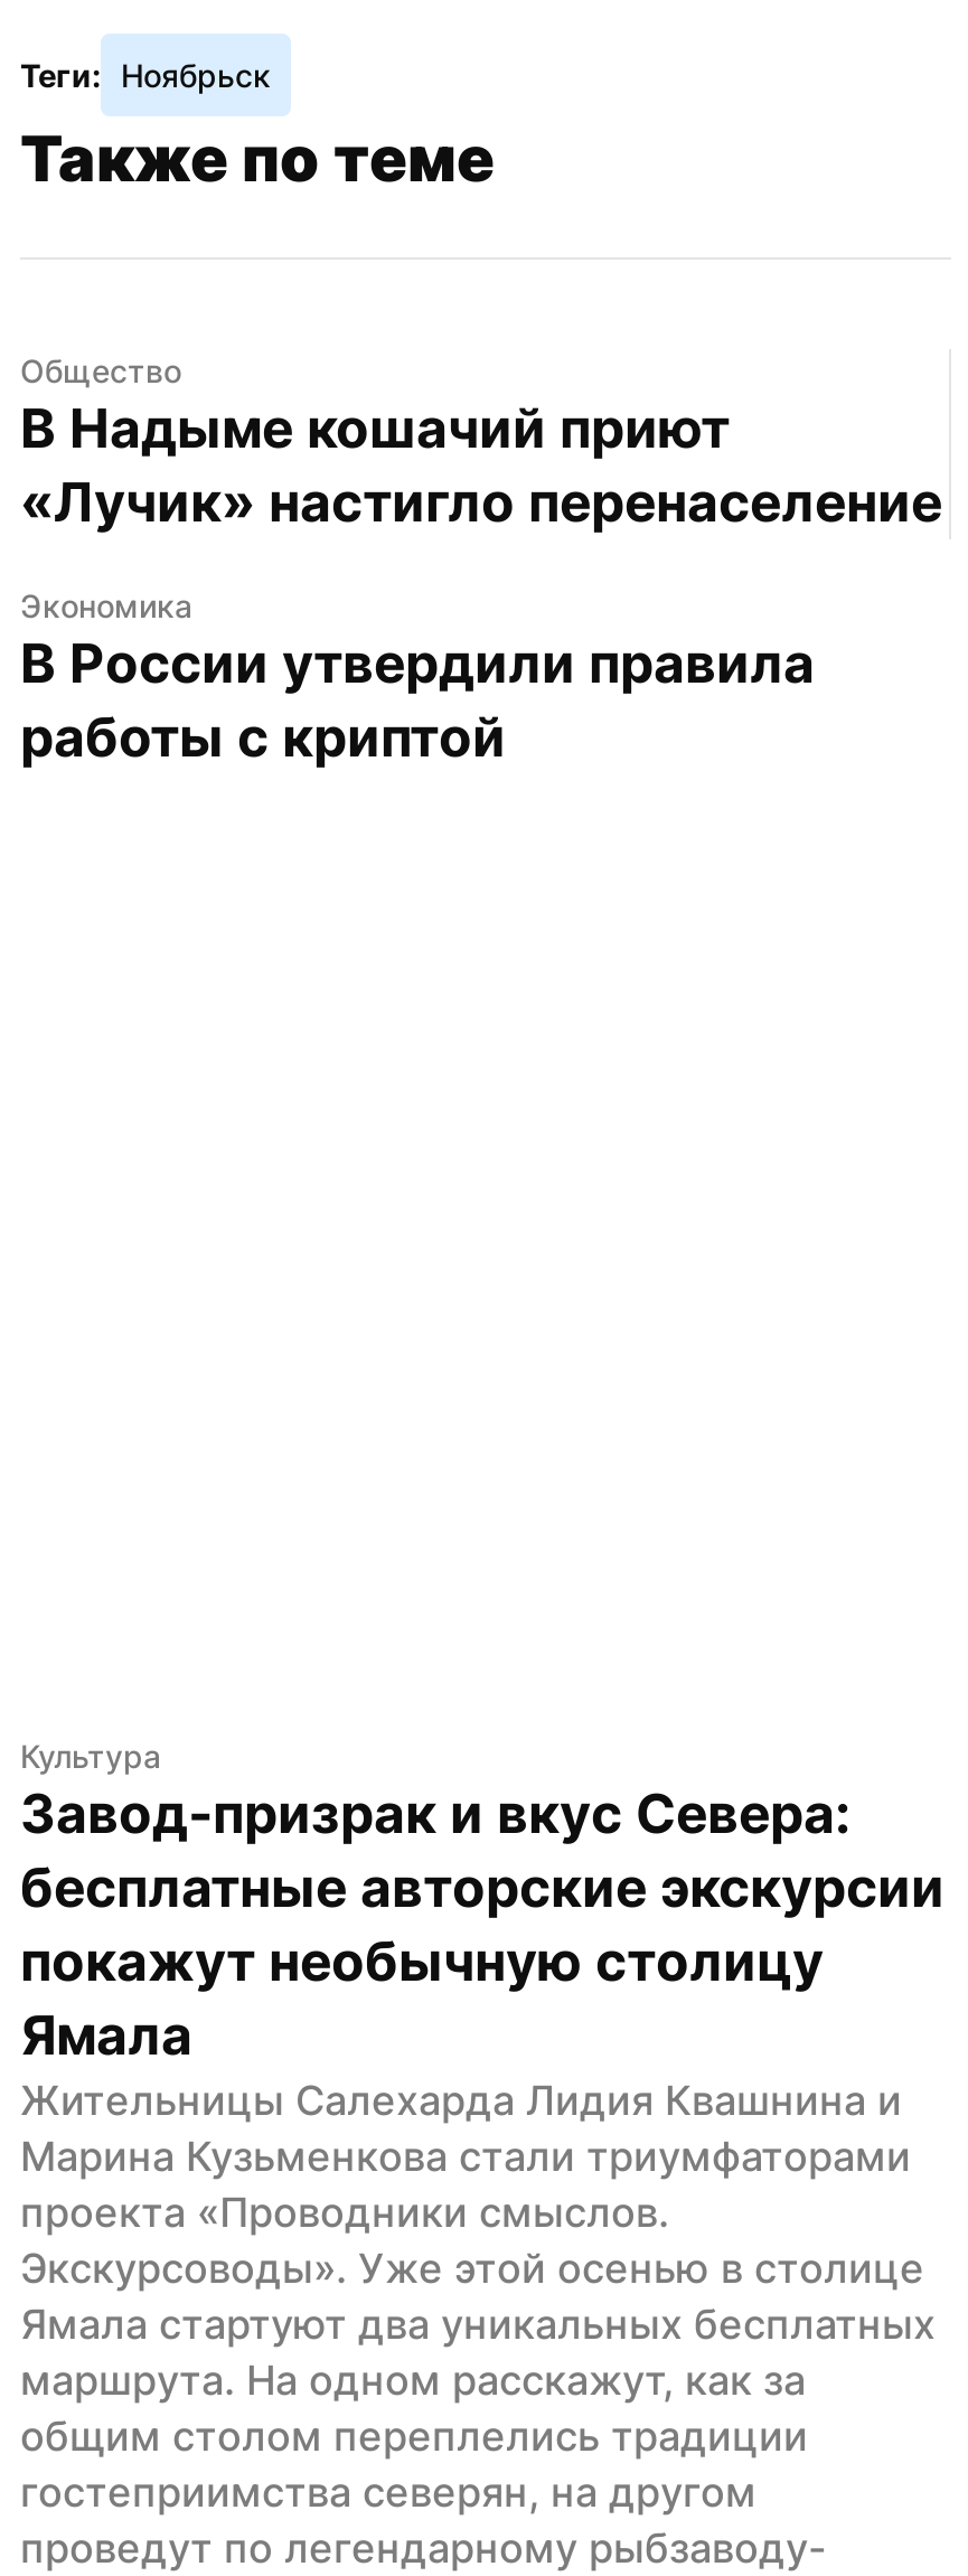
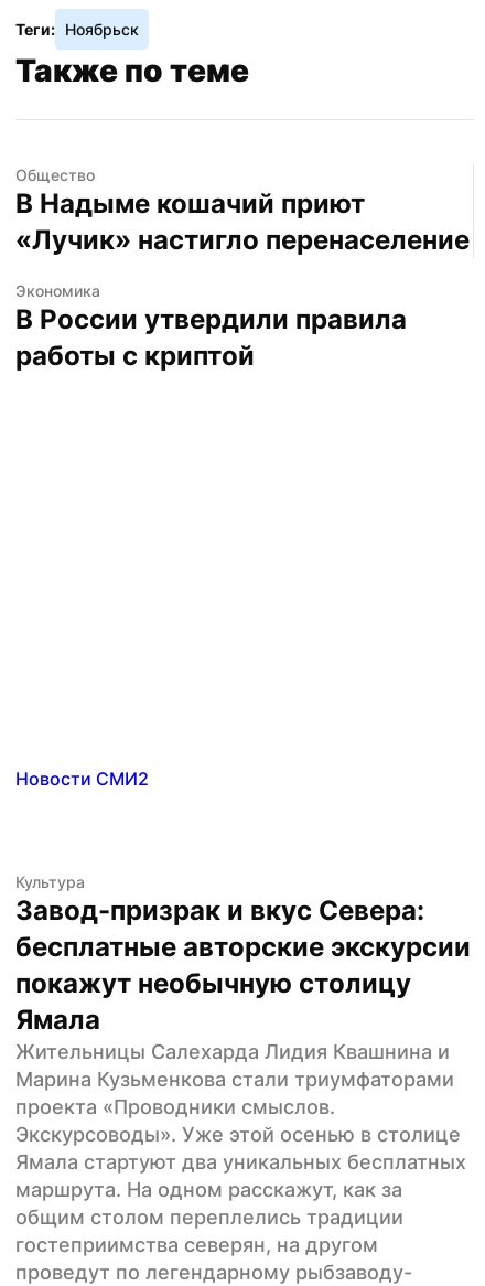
+ Новости СМИ2
